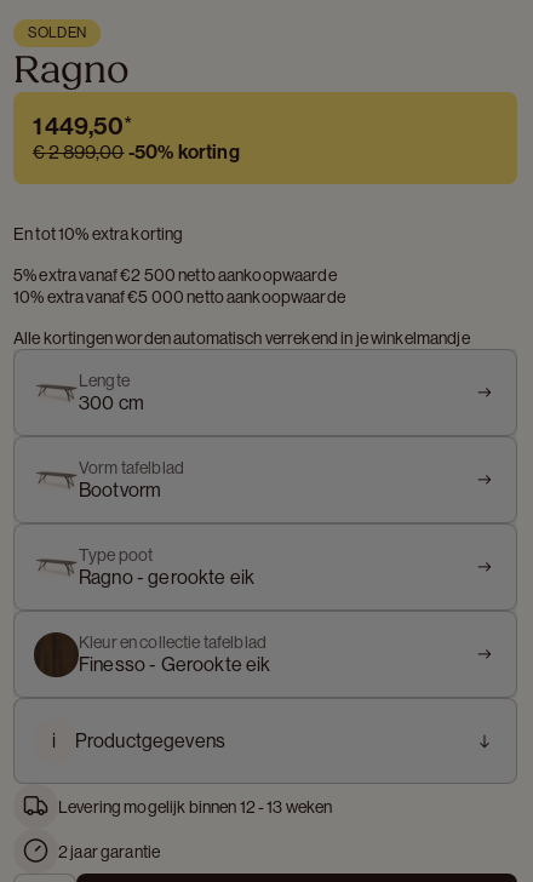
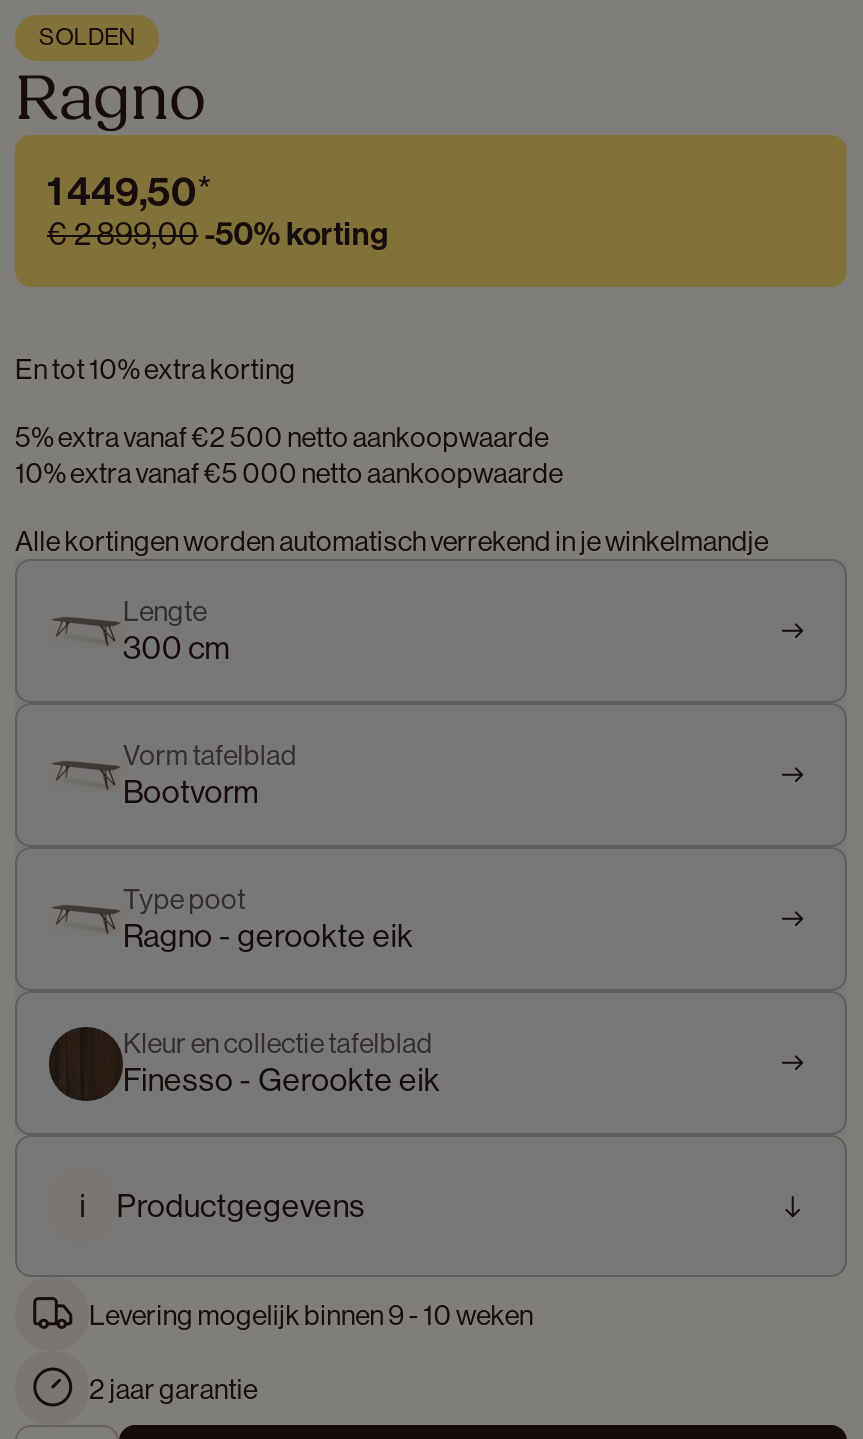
- Levering mogelijk binnen 12 - 13 weken
+ Levering mogelijk binnen 9 - 10 weken
